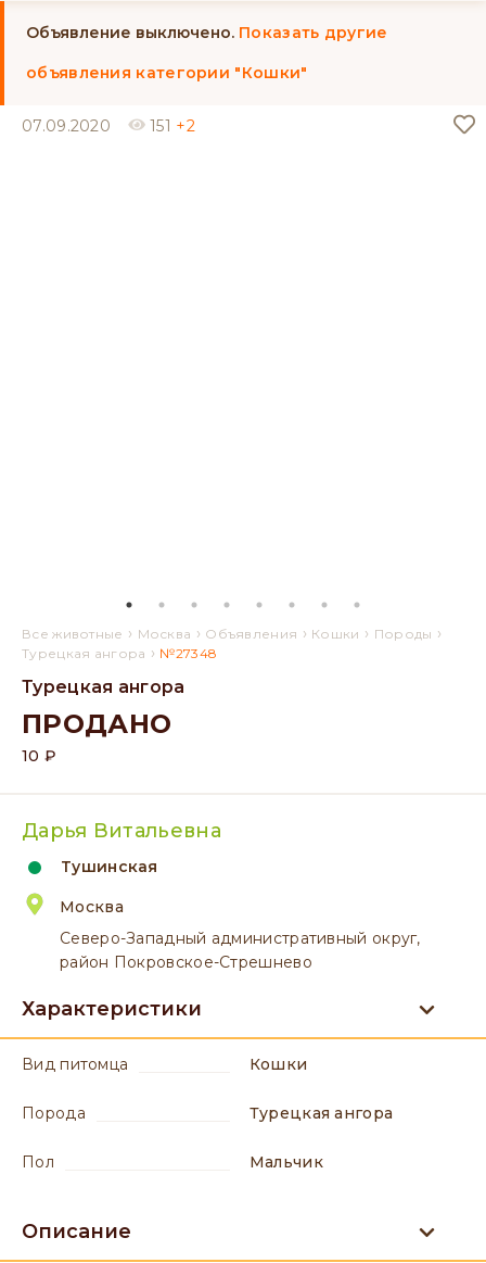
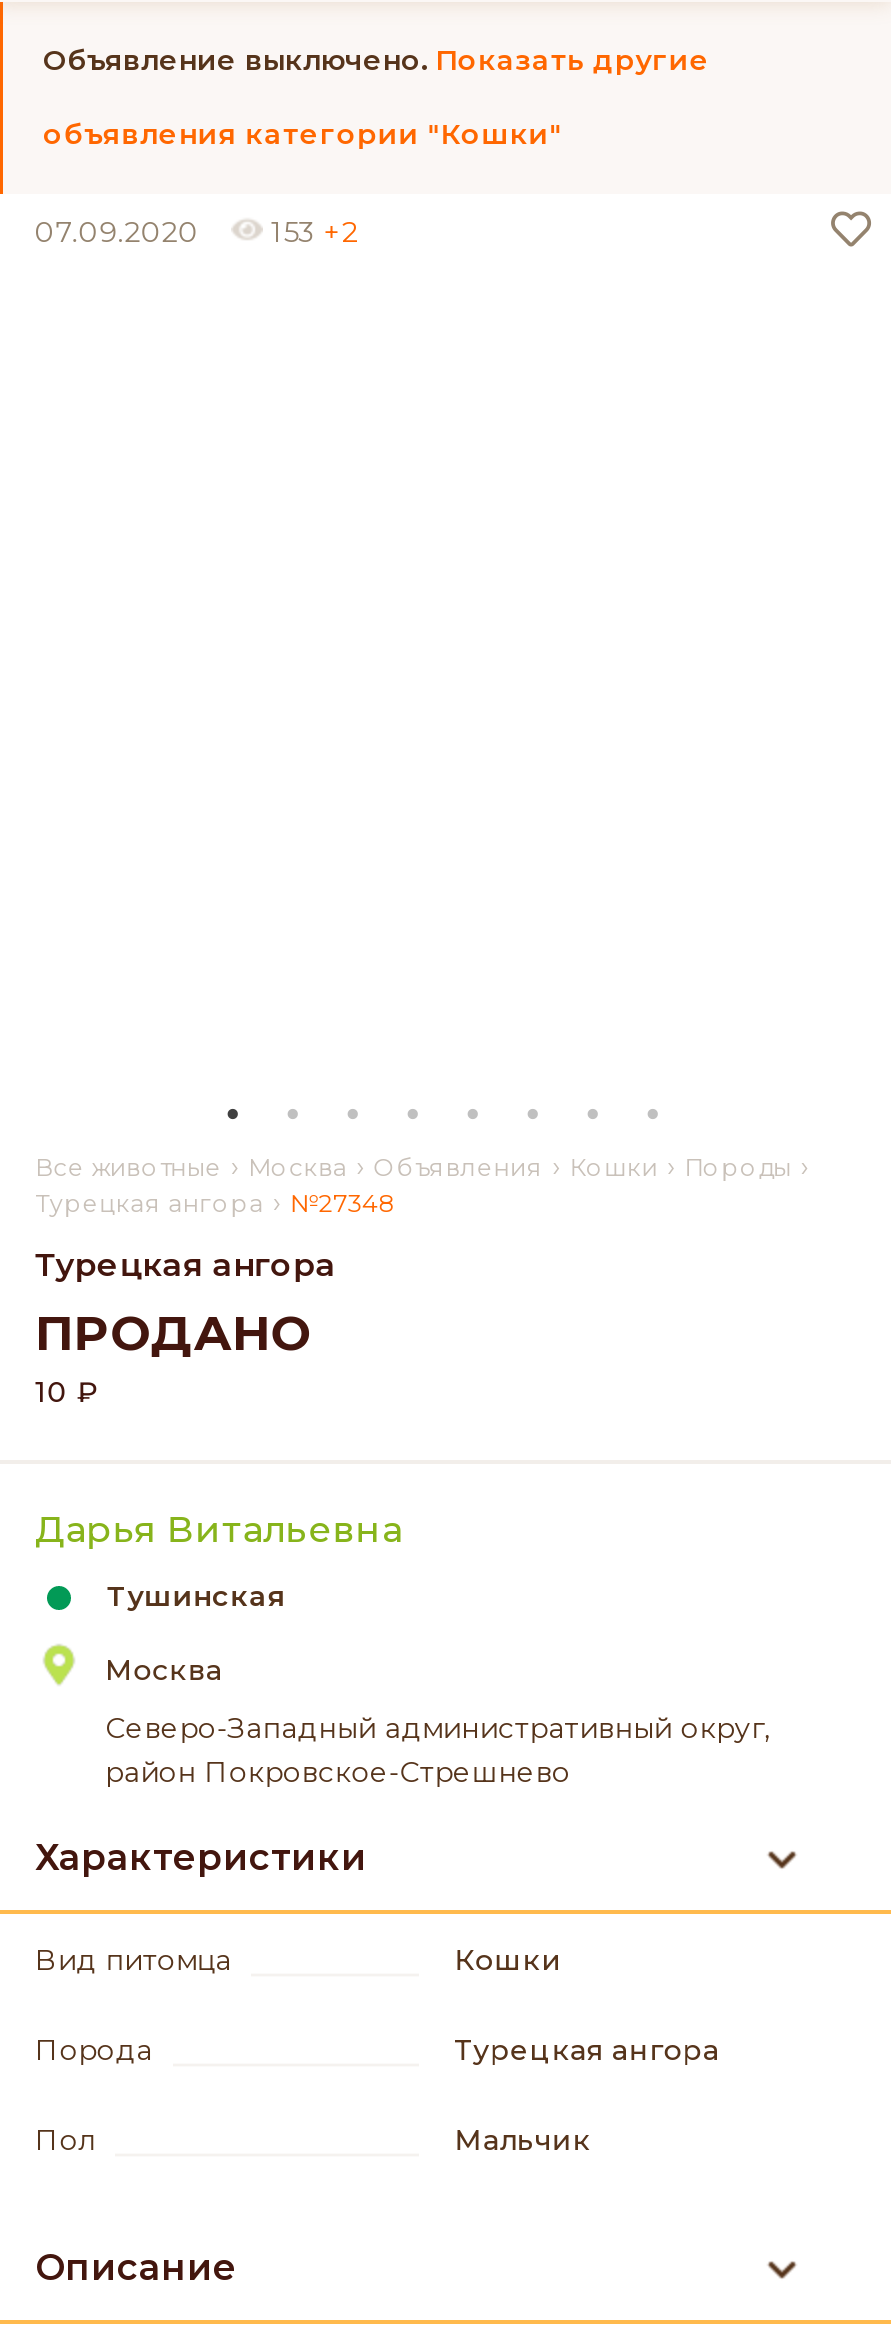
- 07.09.2020 151 +2
+ 07.09.2020 153 +2
